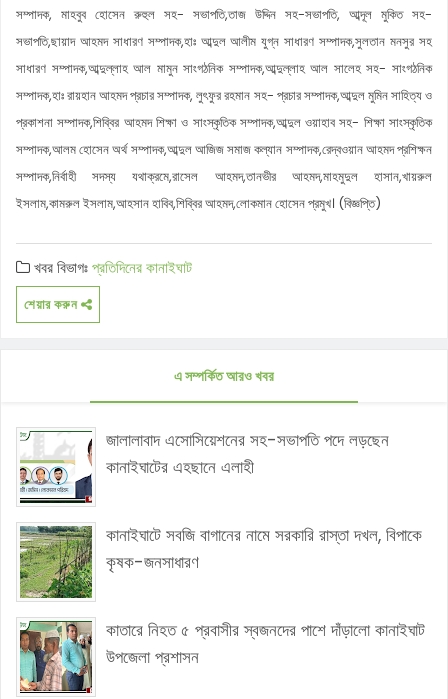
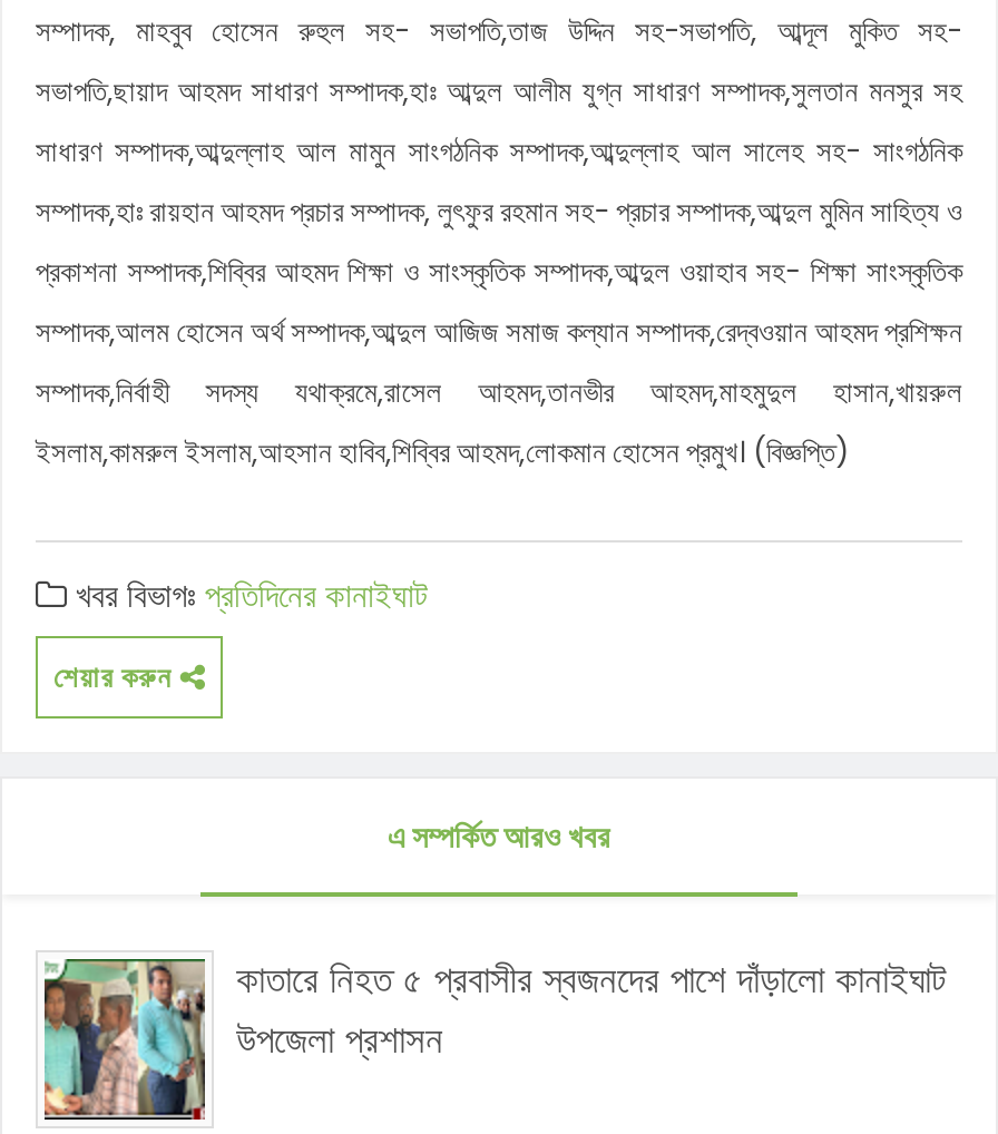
- [image]
- জালালাবাদ এসোসিয়েশনের সহ-সভাপতি পদে লড়ছেন
- কানাইঘাটের এহছানে এলাহী
- কানাইঘাটে সবজি বাগানের নামে সরকারি রাস্তা দখল, বিপাকে
- কৃষক-জনসাধারণ

- [image]
